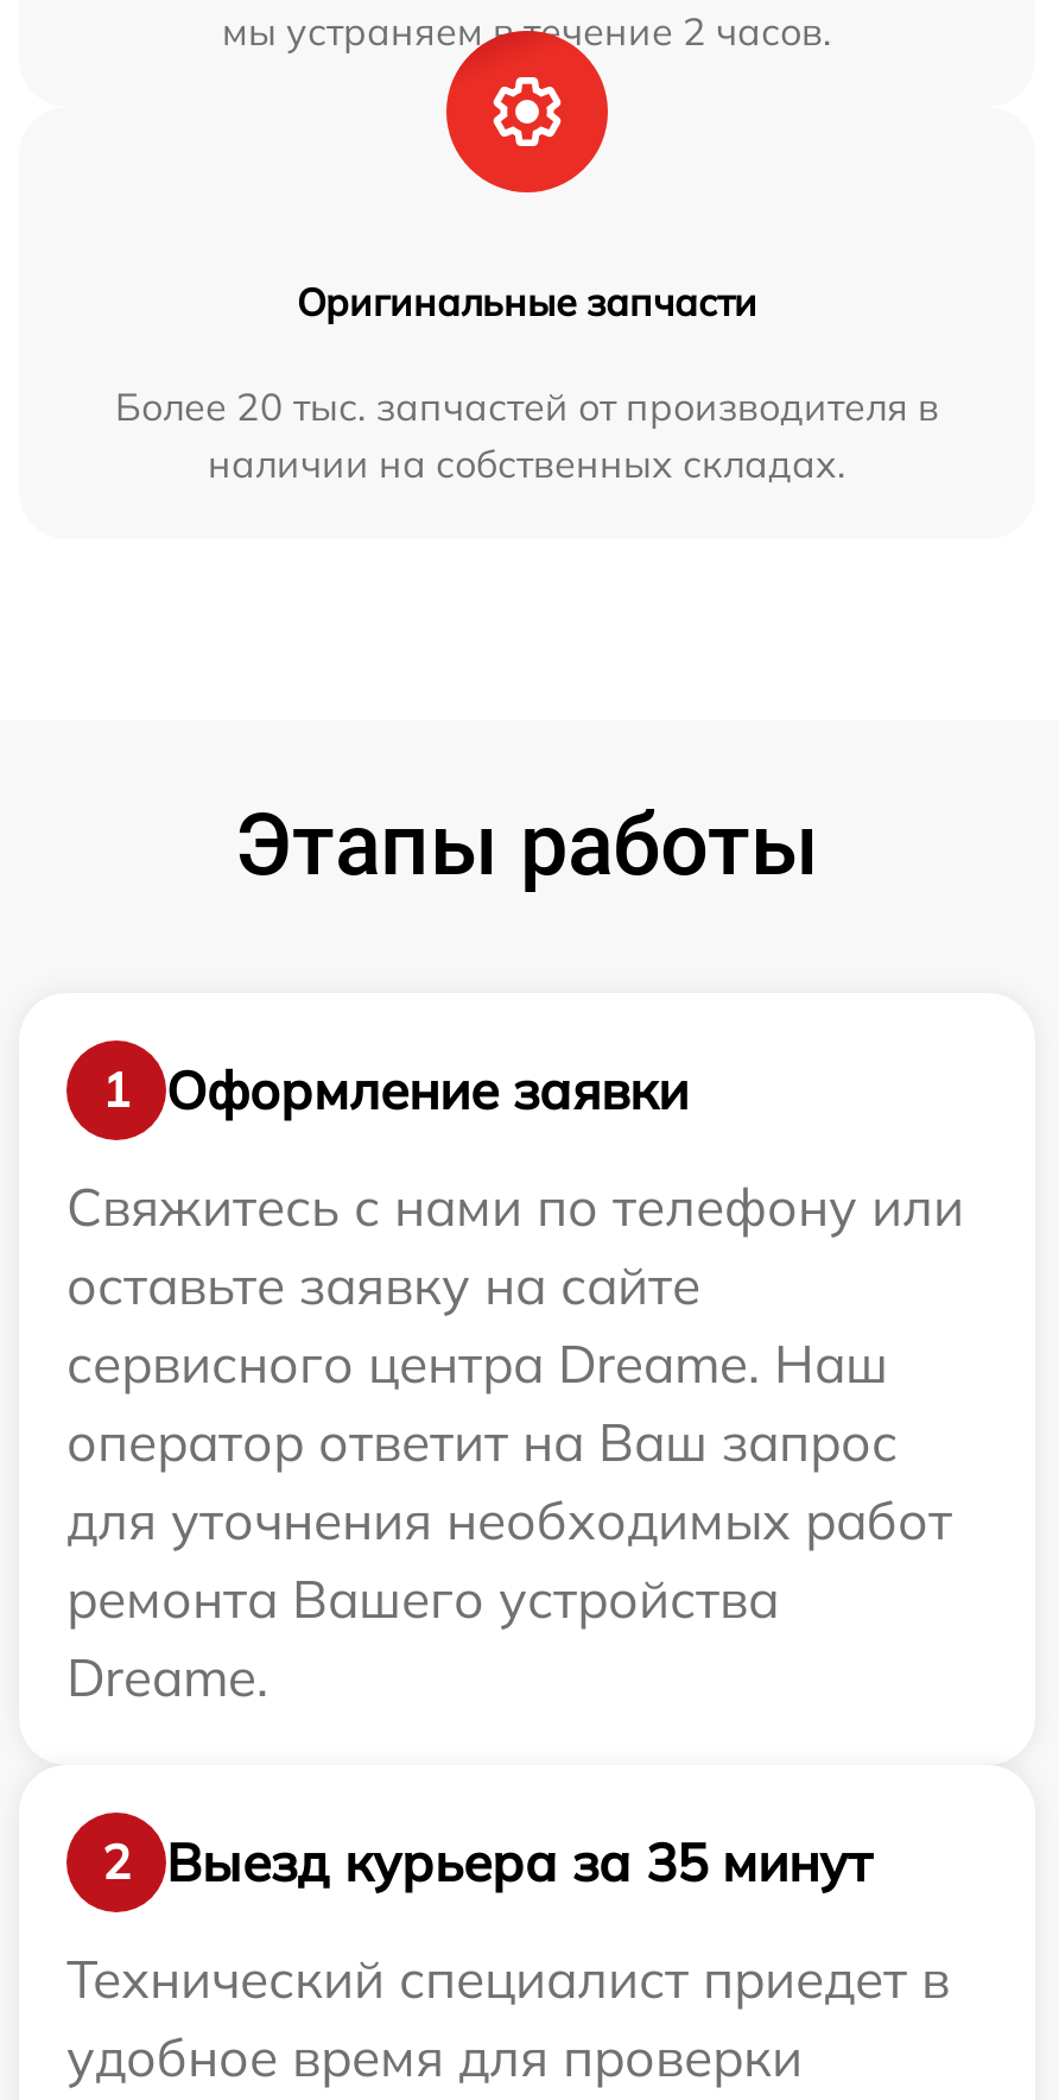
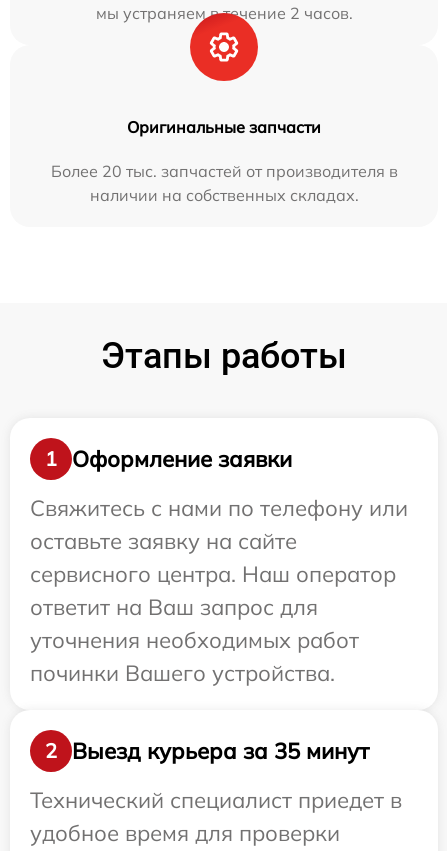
- сервисного центра Dreame. Наш
- оператор ответит на Ваш запрос
- для уточнения необходимых работ
- ремонта Вашего устройства
- Dreame.
+ сервисного центра. Наш оператор
+ ответит на Ваш запрос для
+ уточнения необходимых работ
+ починки Вашего устройства.
